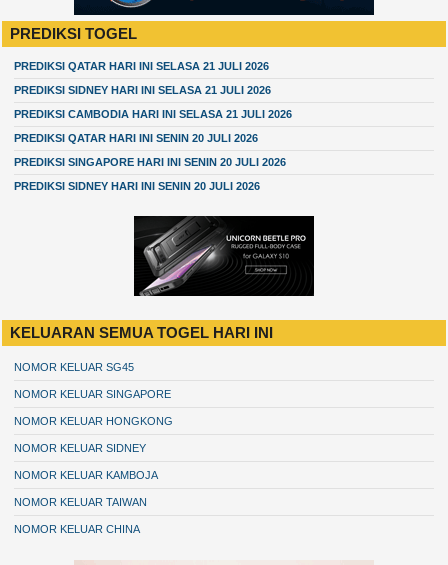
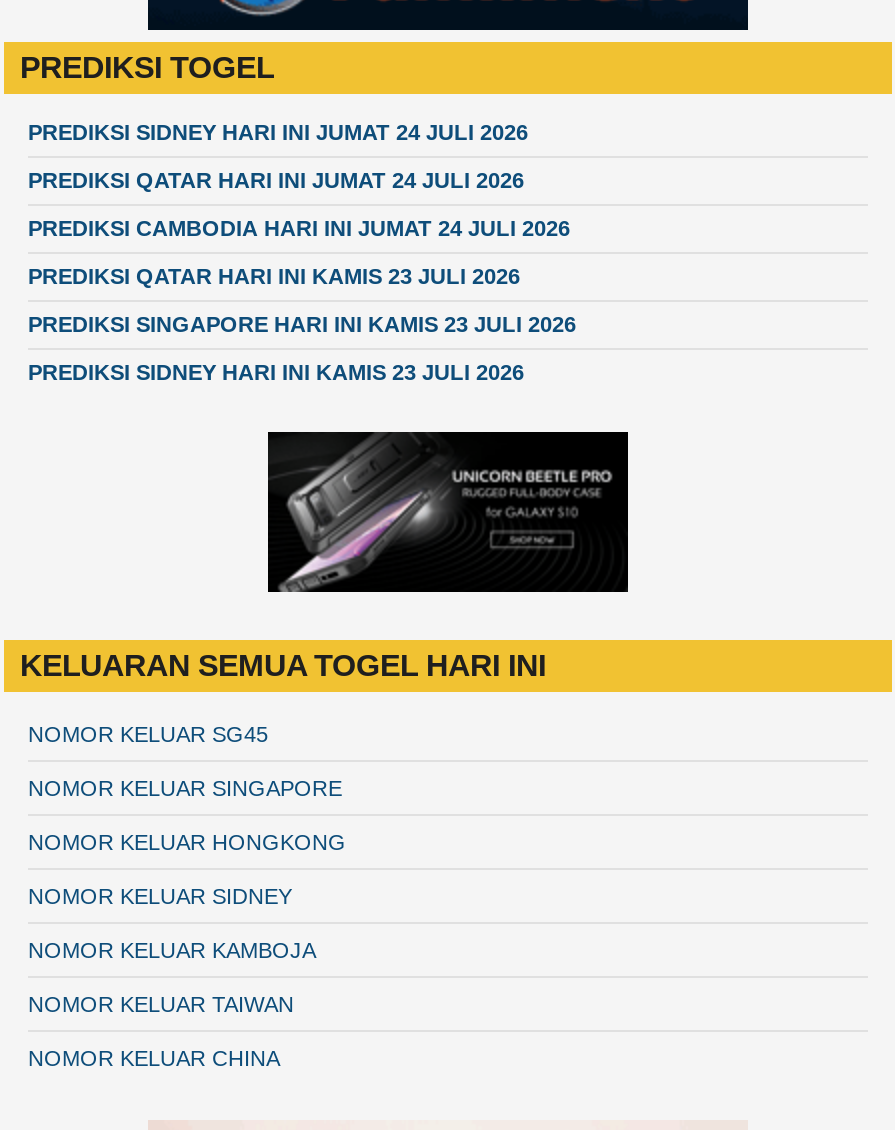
- PREDIKSI QATAR HARI INI SELASA 21 JULI 2026
+ PREDIKSI SIDNEY HARI INI JUMAT 24 JULI 2026

- PREDIKSI SIDNEY HARI INI SELASA 21 JULI 2026
+ PREDIKSI QATAR HARI INI JUMAT 24 JULI 2026

- PREDIKSI CAMBODIA HARI INI SELASA 21 JULI 2026
+ PREDIKSI CAMBODIA HARI INI JUMAT 24 JULI 2026

- PREDIKSI QATAR HARI INI SENIN 20 JULI 2026
+ PREDIKSI QATAR HARI INI KAMIS 23 JULI 2026

- PREDIKSI SINGAPORE HARI INI SENIN 20 JULI 2026
+ PREDIKSI SINGAPORE HARI INI KAMIS 23 JULI 2026

- PREDIKSI SIDNEY HARI INI SENIN 20 JULI 2026
+ PREDIKSI SIDNEY HARI INI KAMIS 23 JULI 2026
